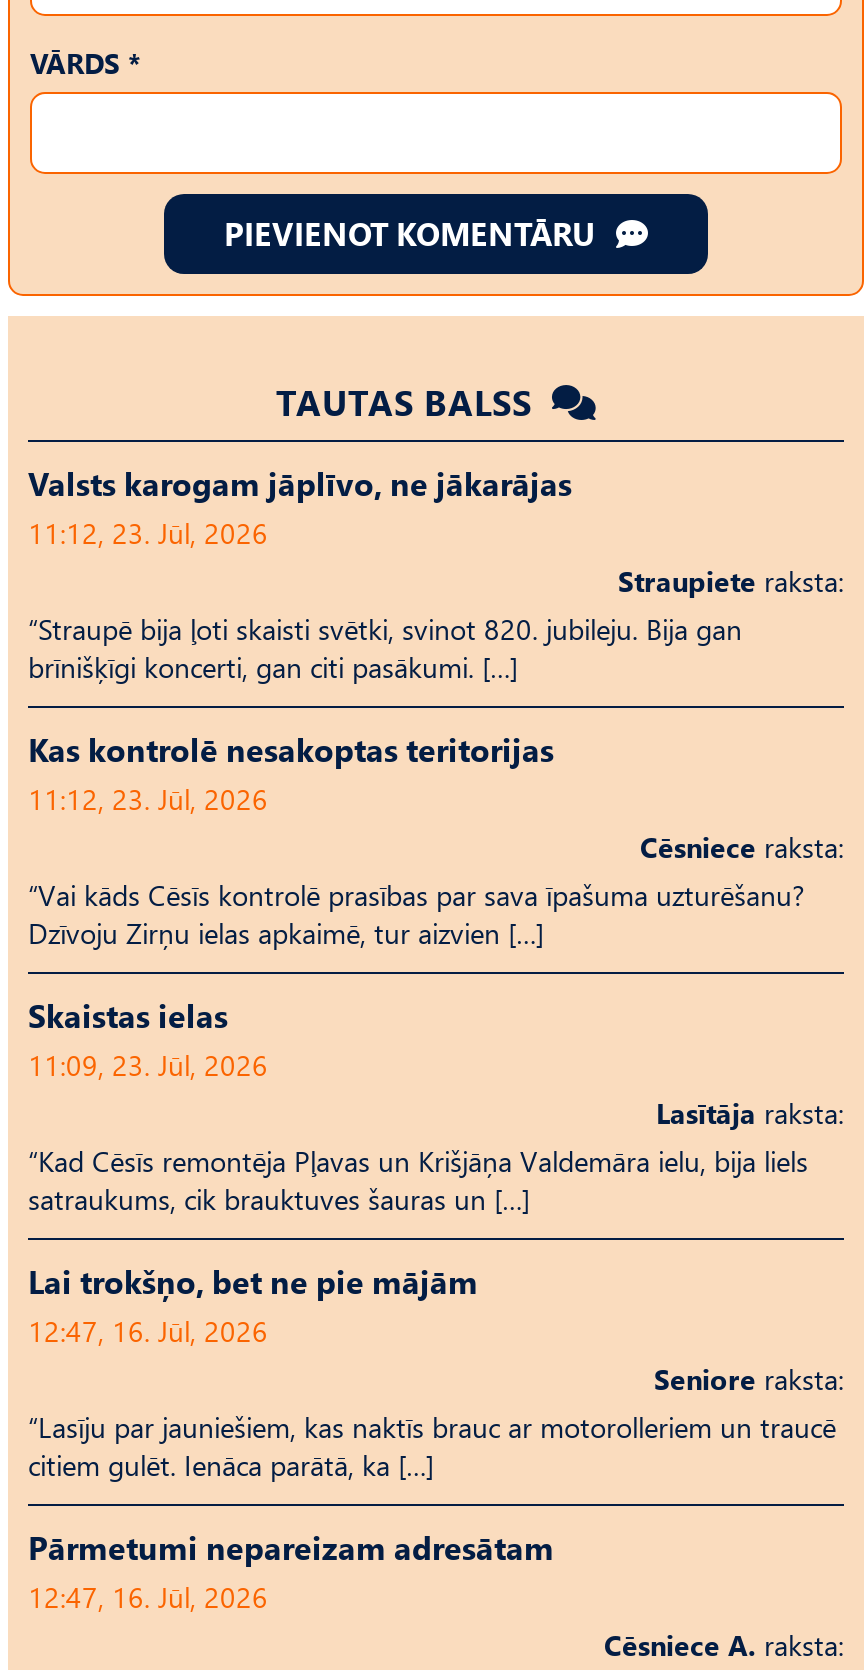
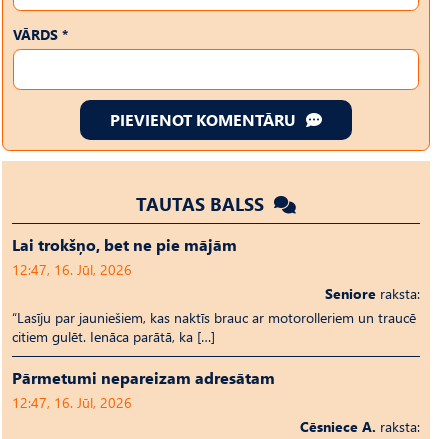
- Valsts karogam jāplīvo, ne jākarājas
- 11:12, 23. Jūl, 2026
- Straupiete raksta:
- “Straupē bija ļoti skaisti svētki, svinot 820. jubileju. Bija gan
- brīnišķīgi koncerti, gan citi pasākumi. […]
- Kas kontrolē nesakoptas teritorijas
- 11:12, 23. Jūl, 2026
- Cēsniece raksta:
- “Vai kāds Cēsīs kontrolē prasības par sava īpašuma uzturēšanu?
- Dzīvoju Zirņu ielas apkaimē, tur aizvien […]
- Skaistas ielas
- 11:09, 23. Jūl, 2026
- Lasītāja raksta:
- “Kad Cēsīs remontēja Pļavas un Krišjāņa Valdemāra ielu, bija liels
- satraukums, cik brauktuves šauras un […]
